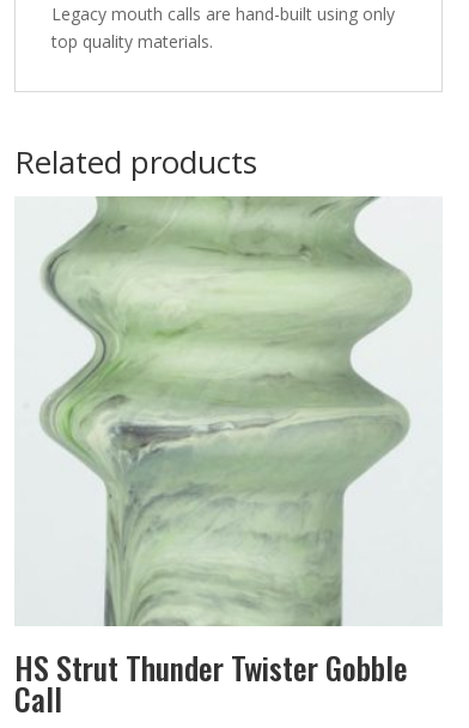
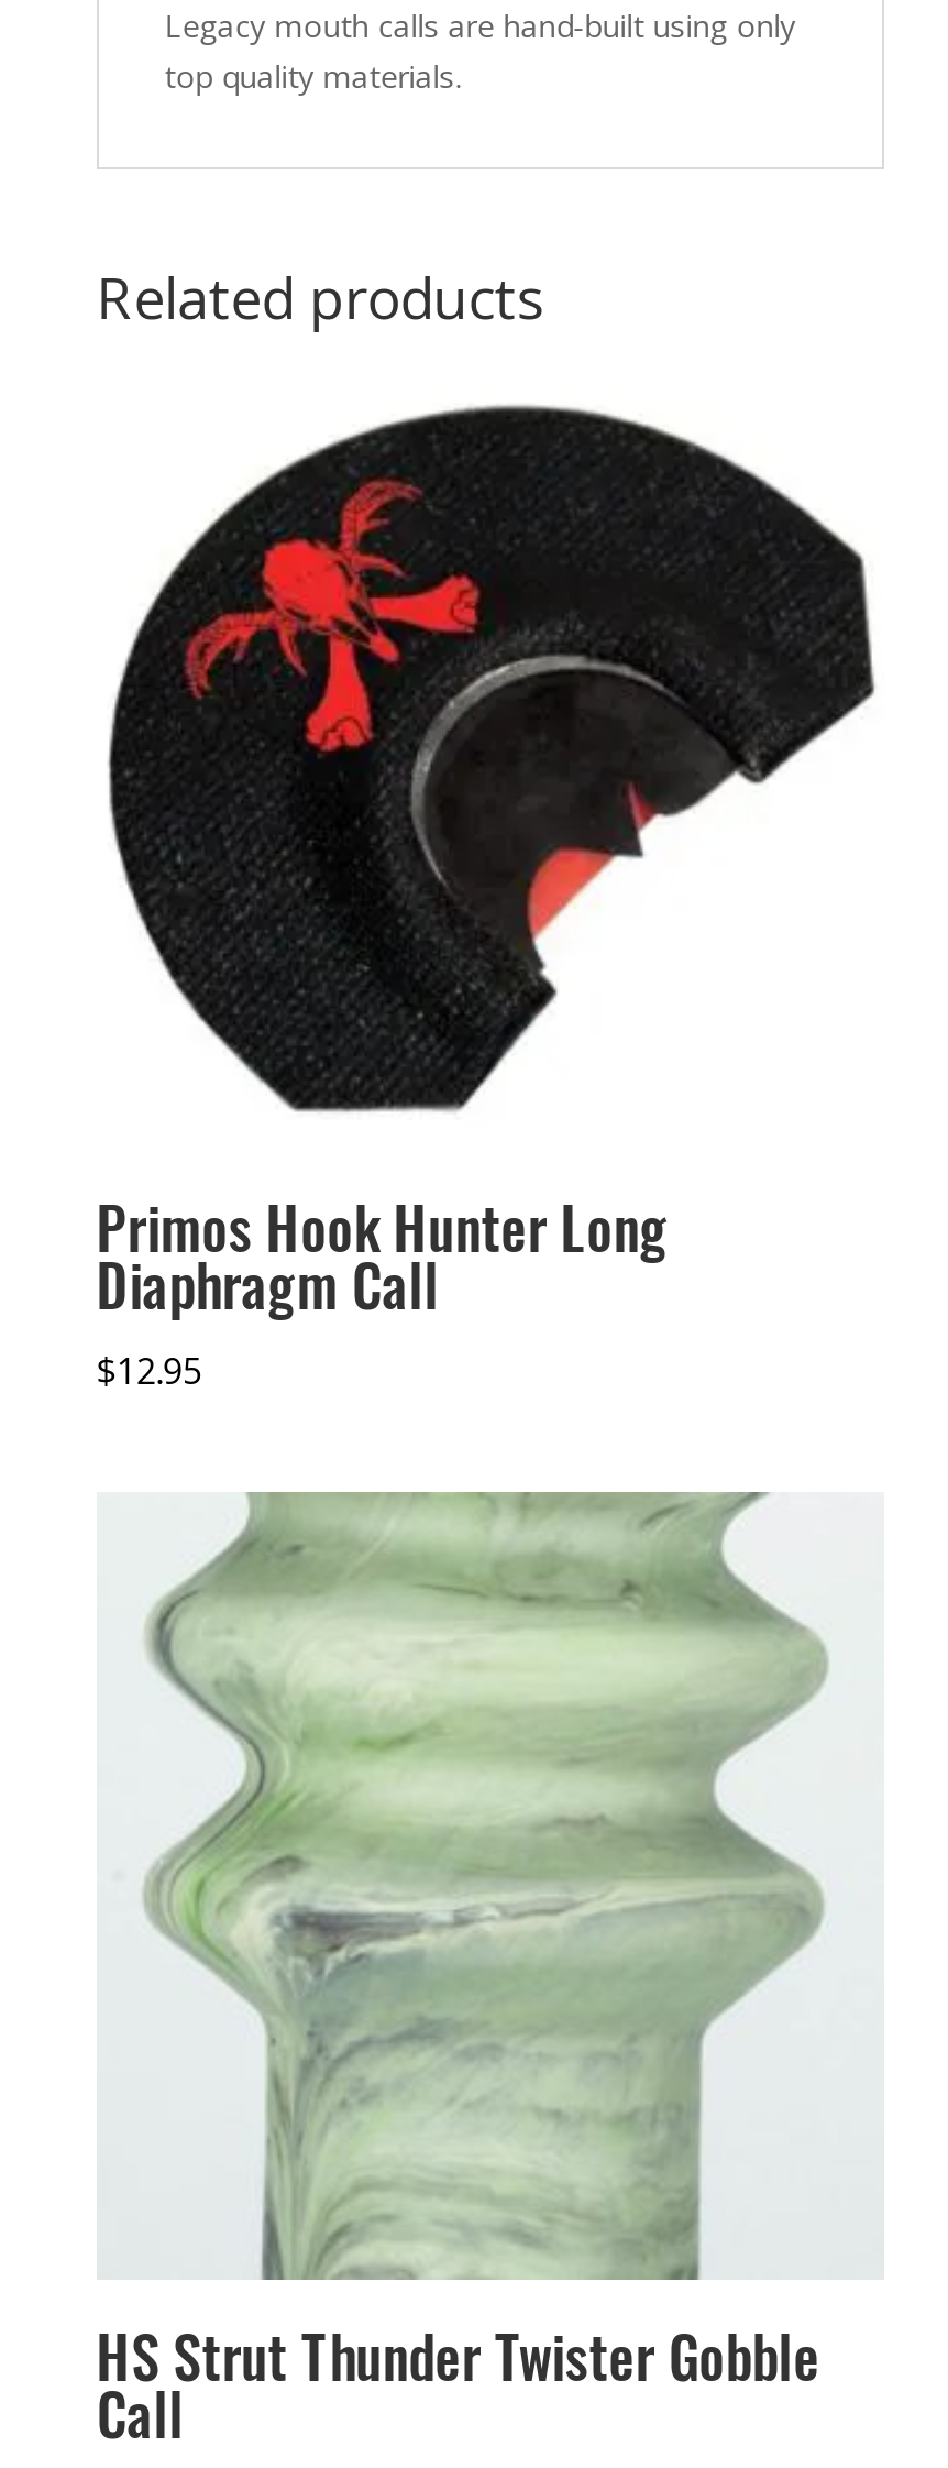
+ [image]
+ Primos Hook Hunter Long
+ Diaphragm Call
+ $12.95
